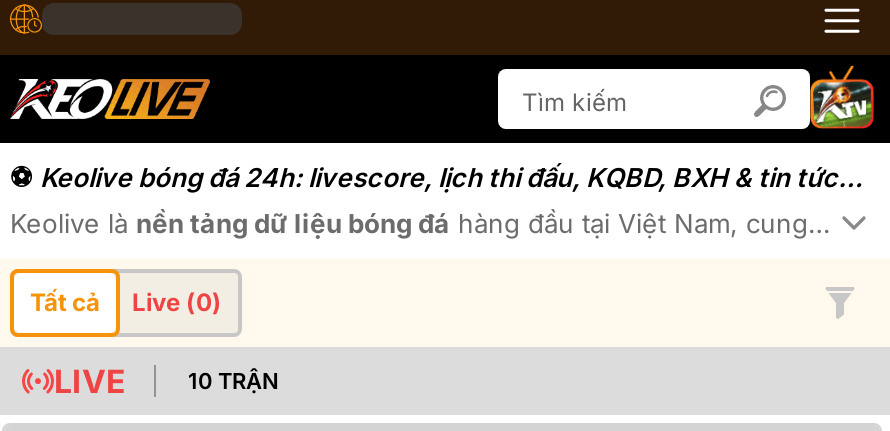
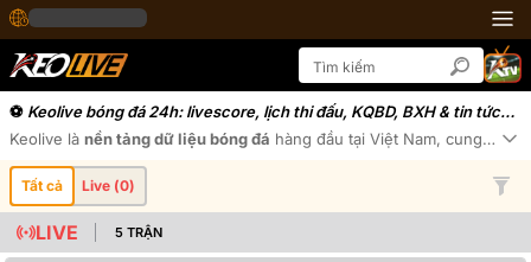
- 10 TRẬN
+ 5 TRẬN
